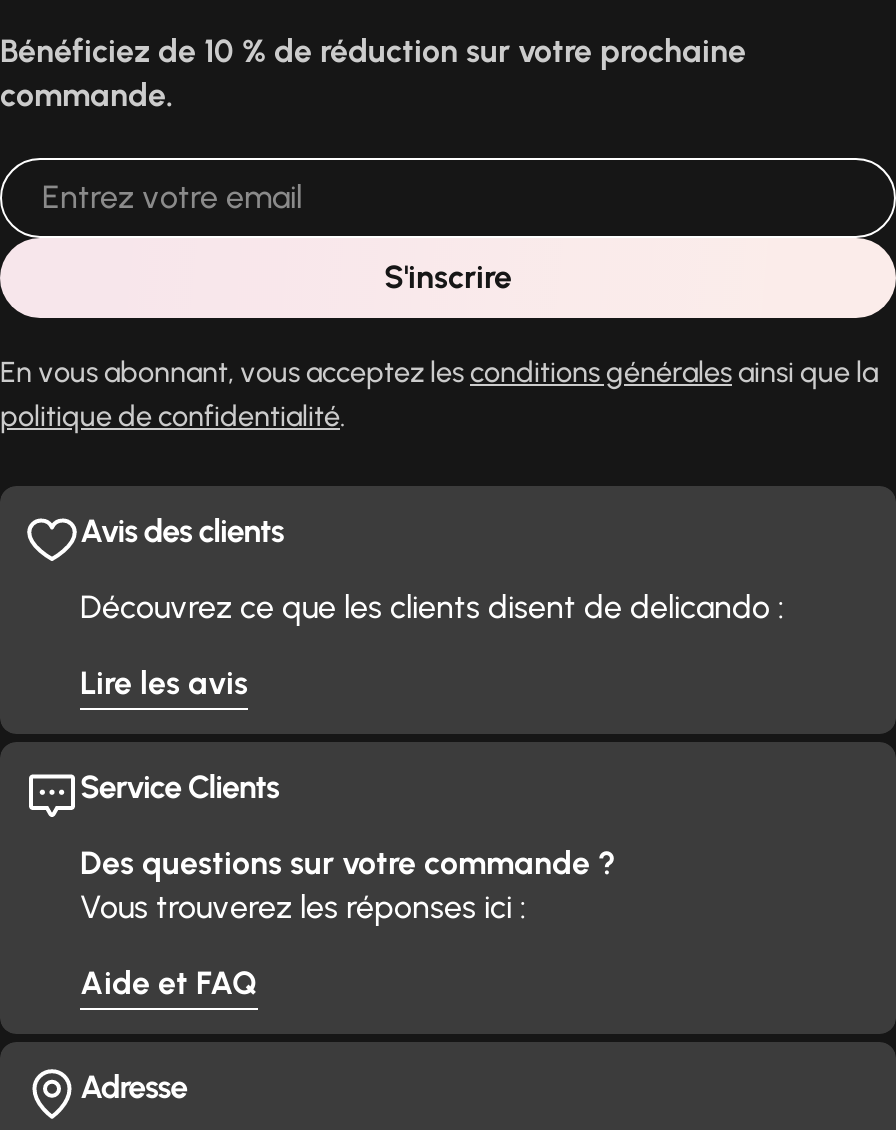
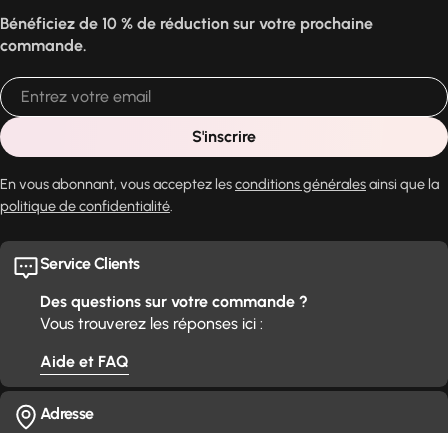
- Avis des clients
- Découvrez ce que les clients disent de delicando :
- Lire les avis
